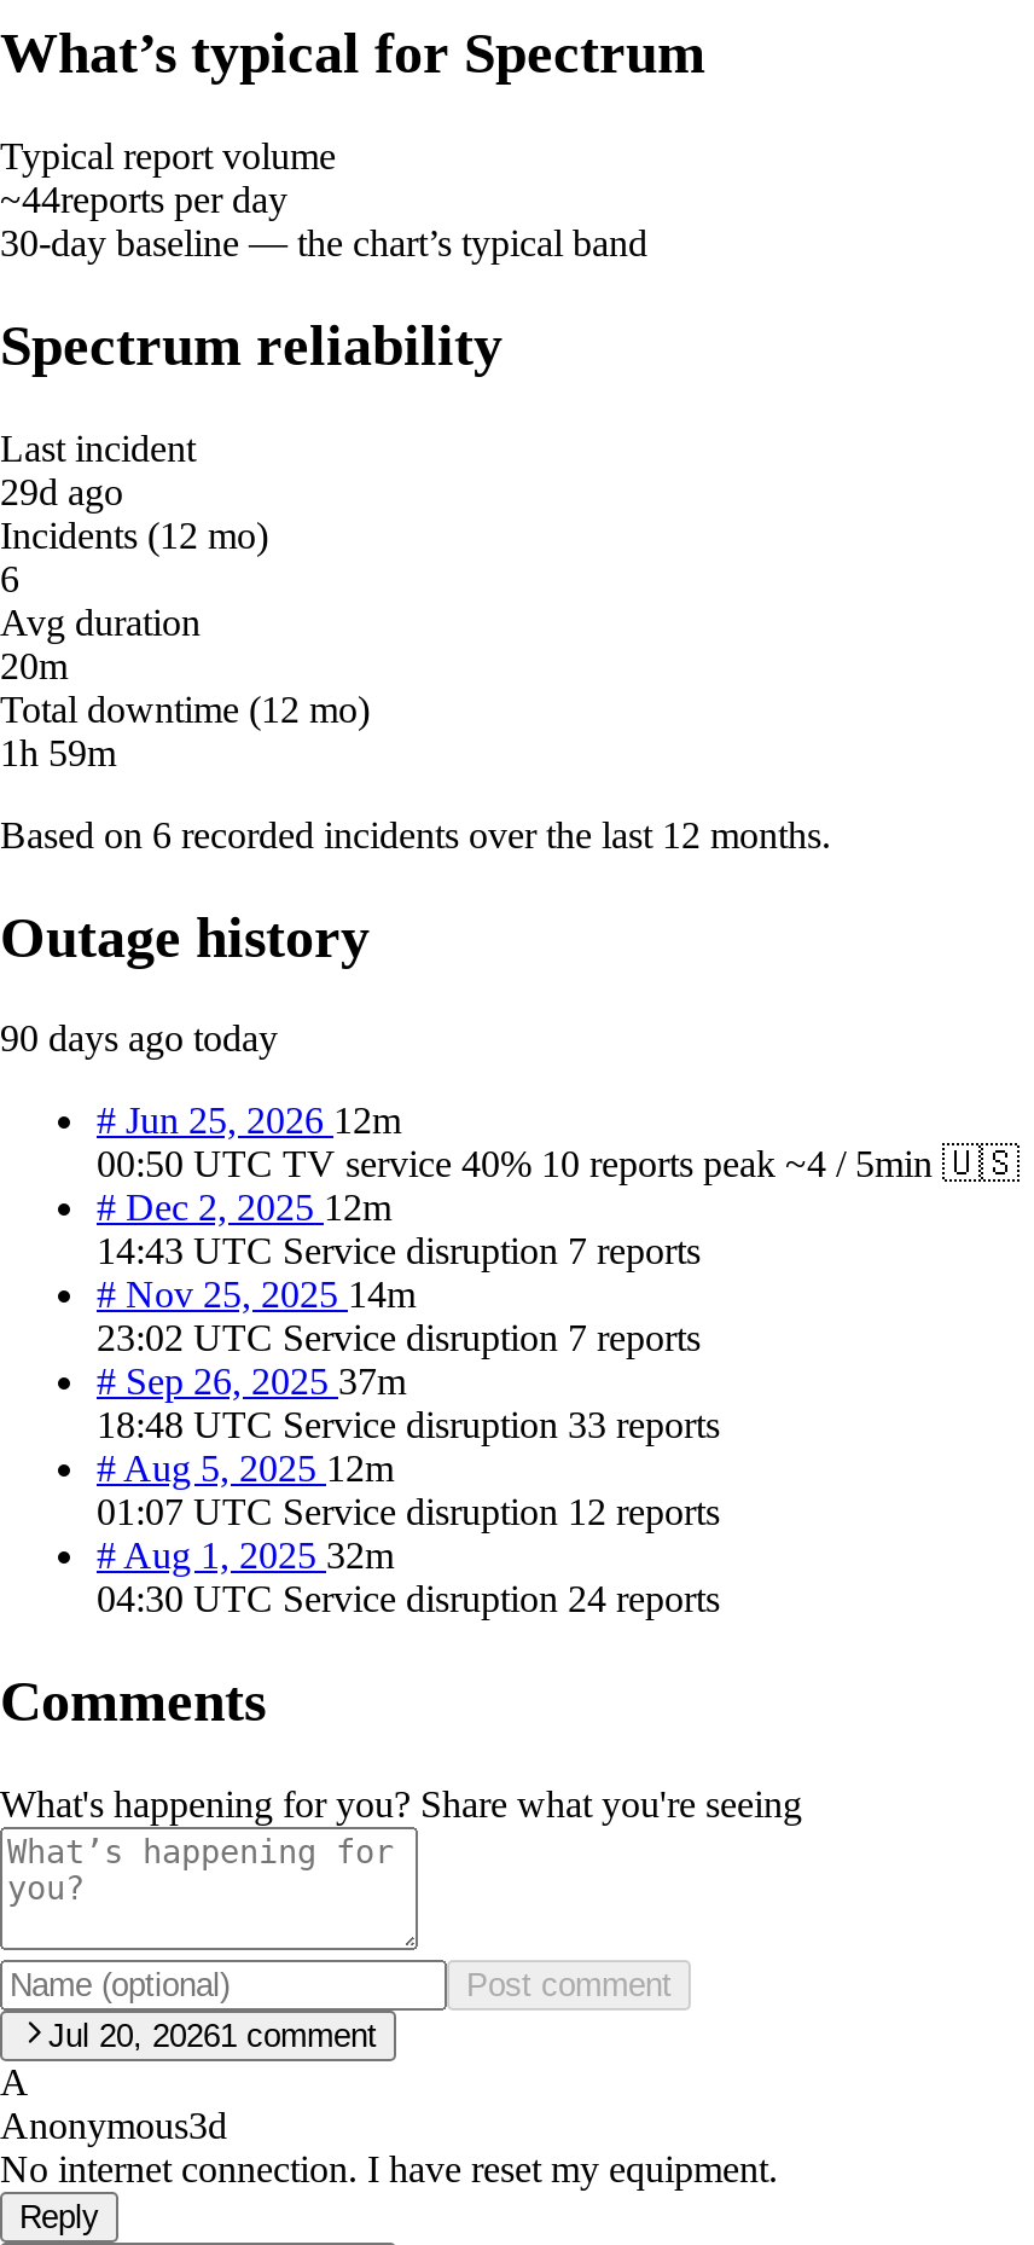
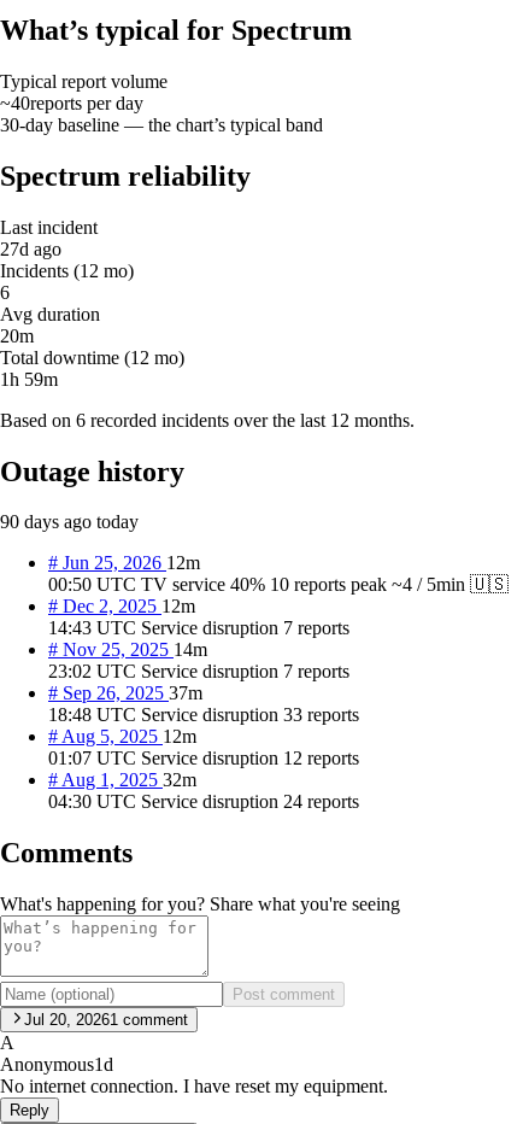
- ~44reports per day
+ ~40reports per day

- 29d ago
+ 27d ago

- Anonymous3d
+ Anonymous1d
